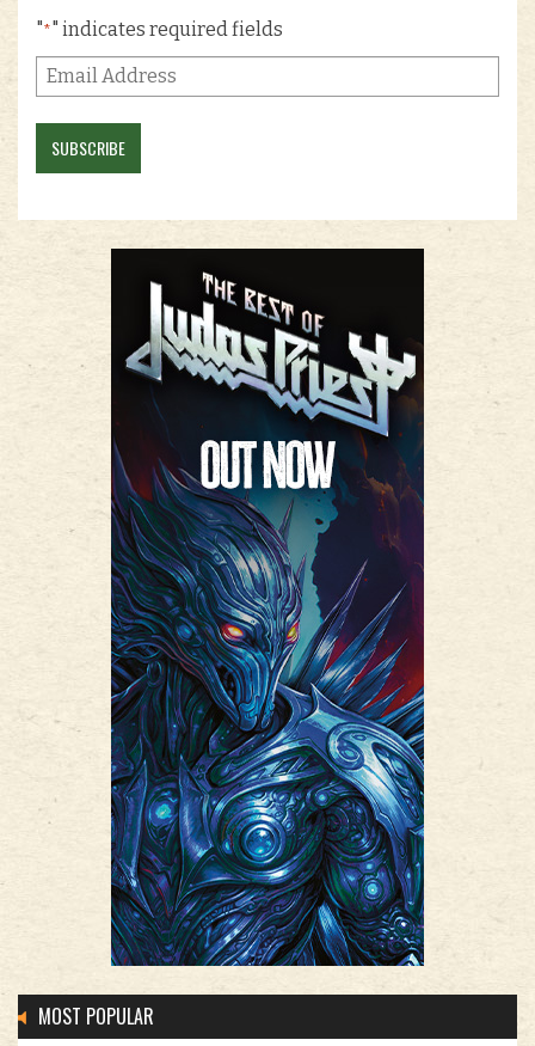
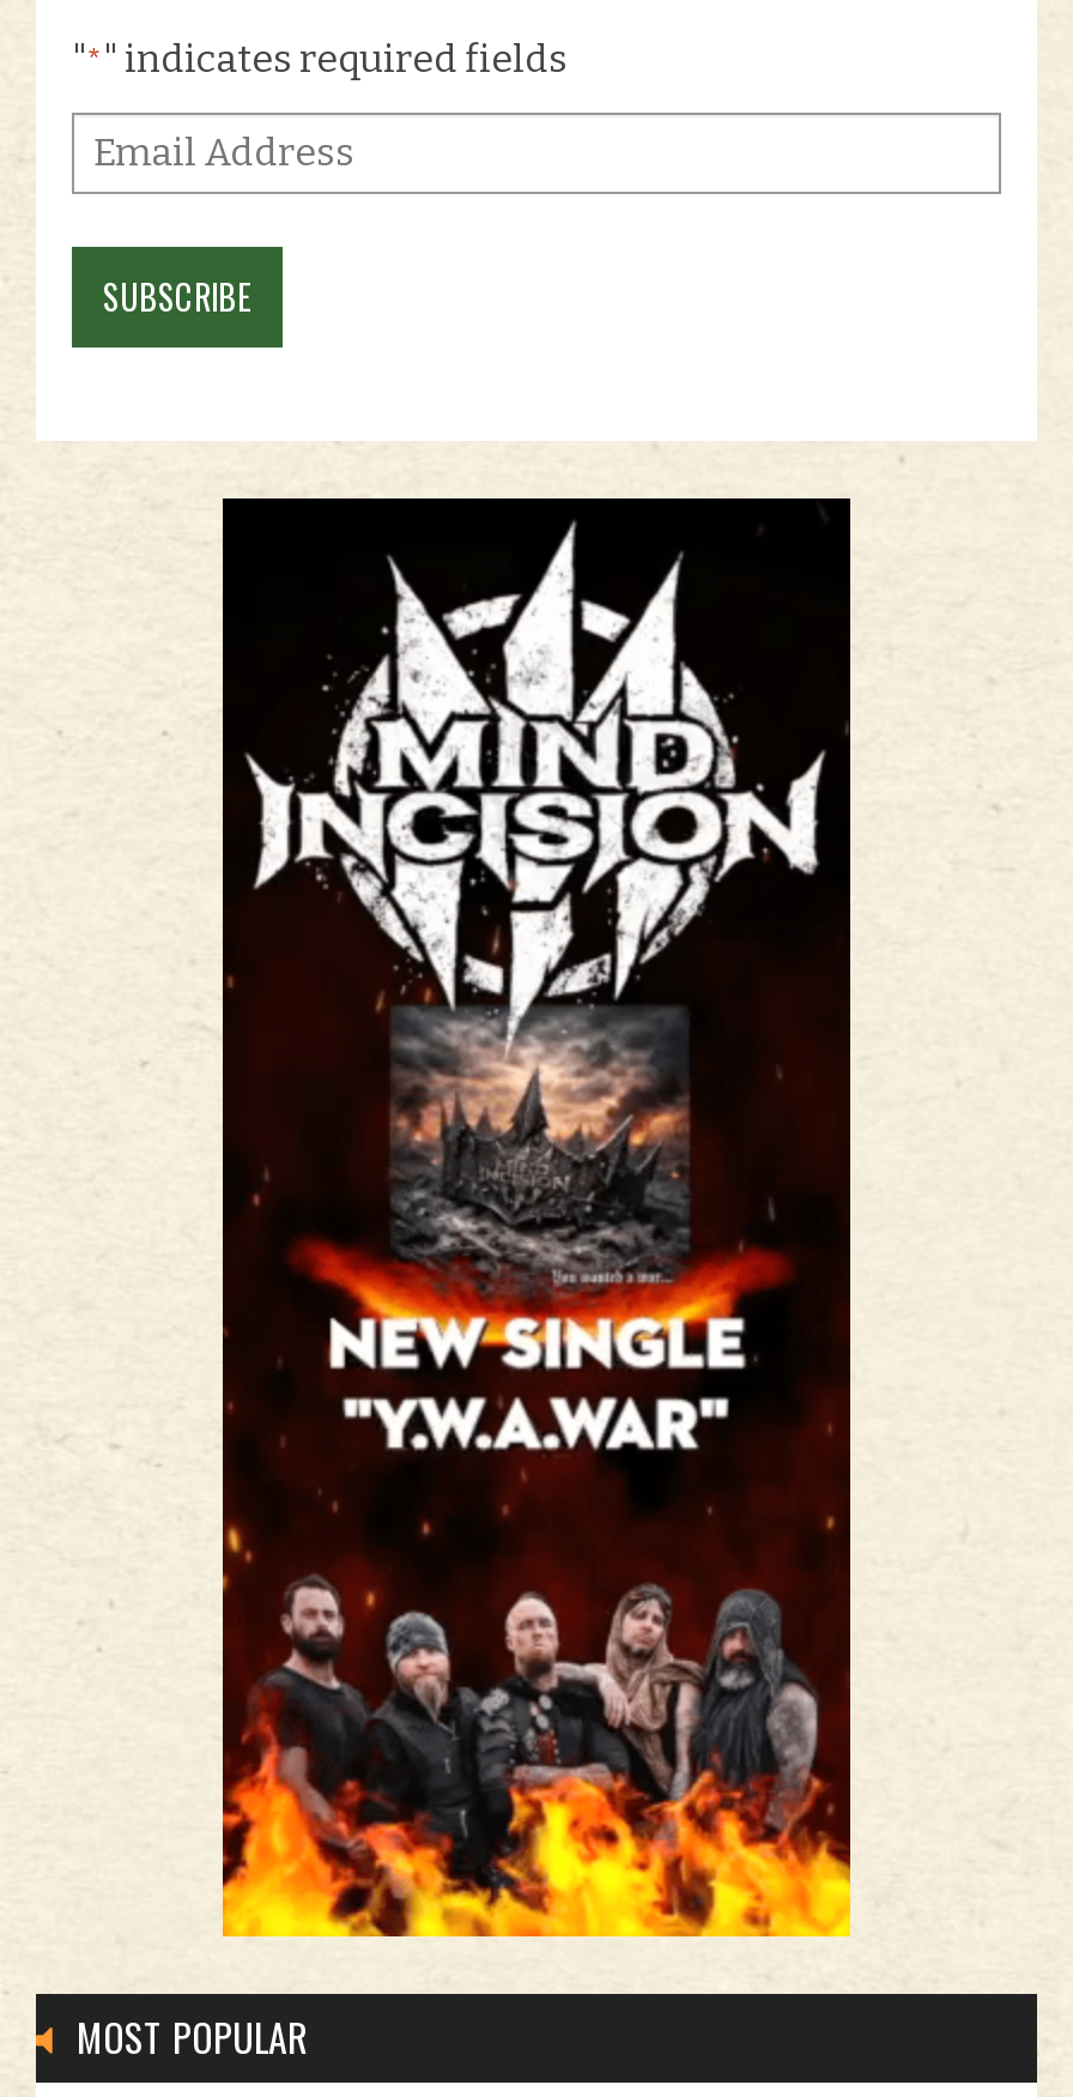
- [image]
+ [image]
